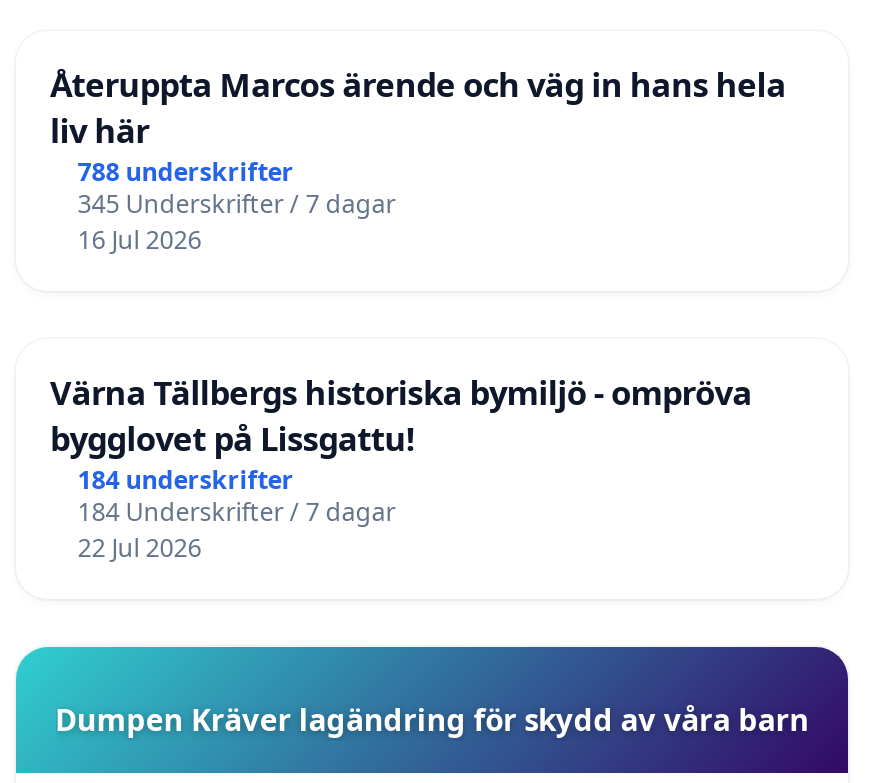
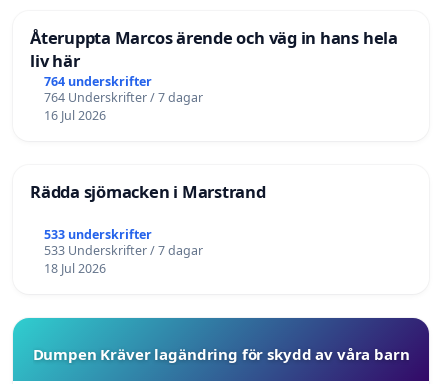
- 788 underskrifter
+ 764 underskrifter

- 345 Underskrifter / 7 dagar
+ 764 Underskrifter / 7 dagar

- Värna Tällbergs historiska bymiljö - ompröva
- bygglovet på Lissgattu!
- 184 underskrifter
- 184 Underskrifter / 7 dagar
- 22 Jul 2026
+ Rädda sjömacken i Marstrand
+ 533 underskrifter
+ 533 Underskrifter / 7 dagar
+ 18 Jul 2026
